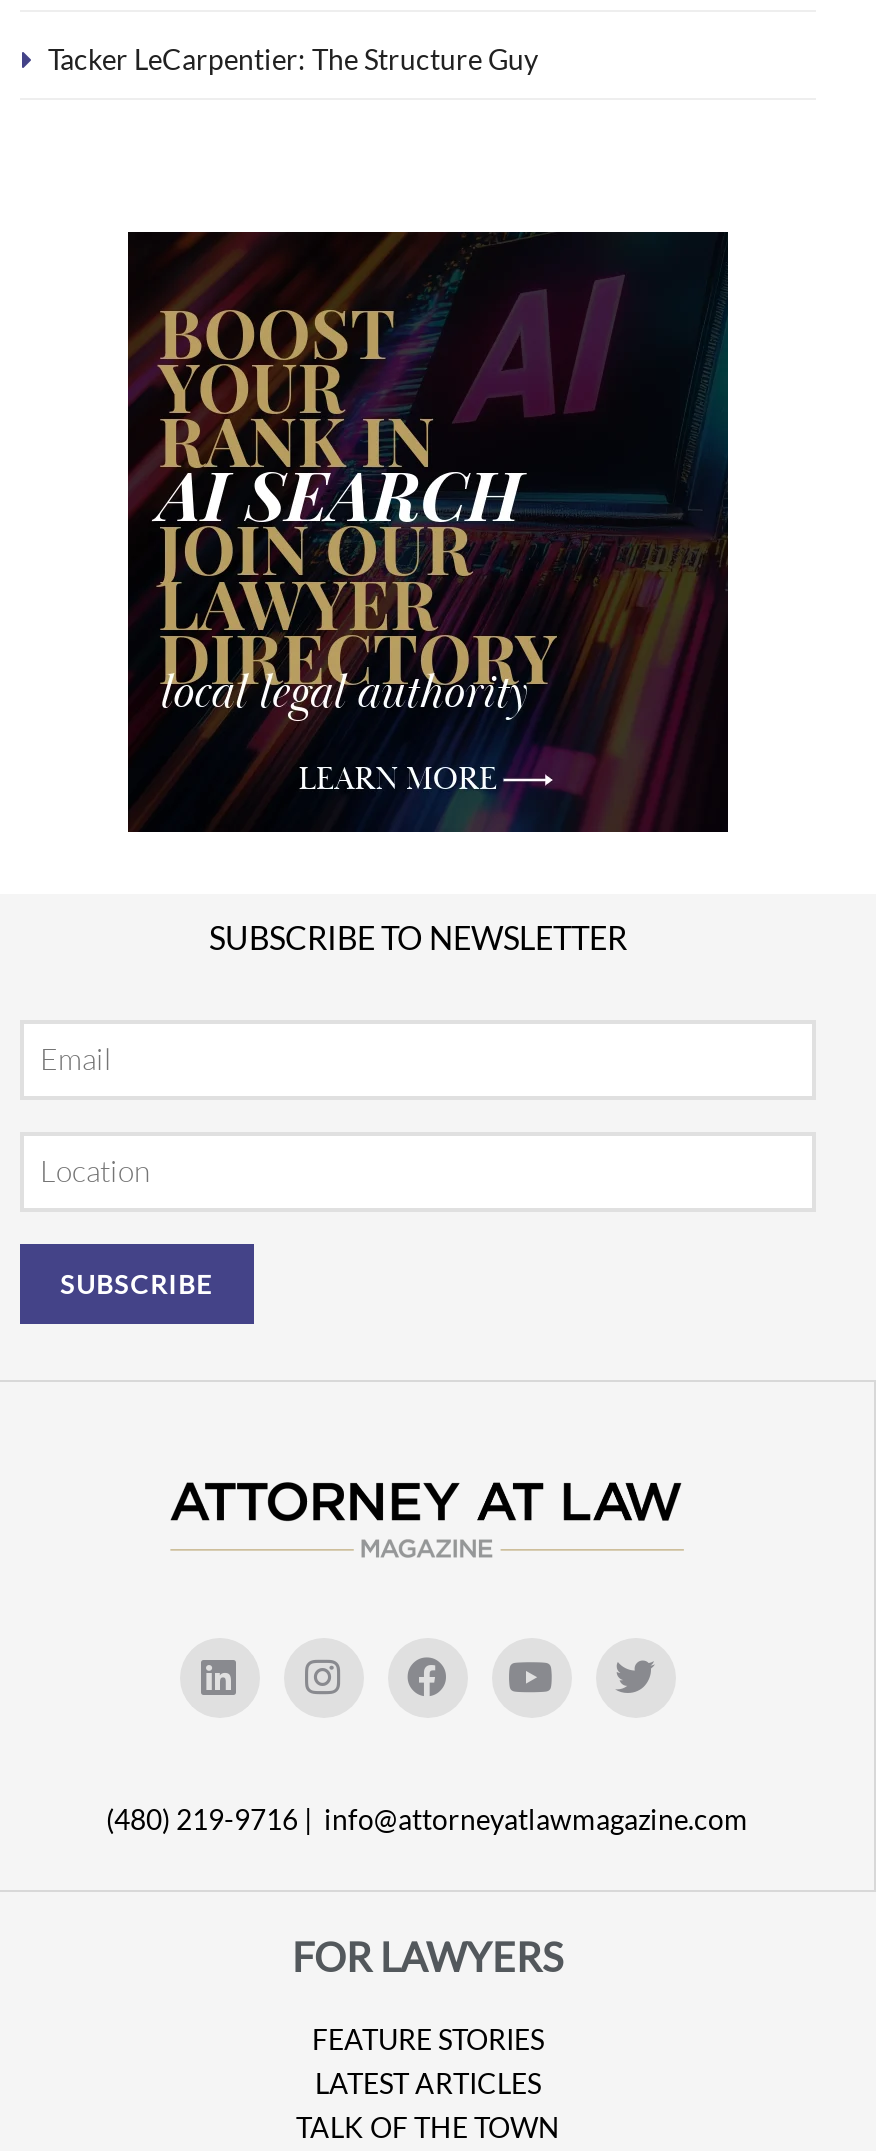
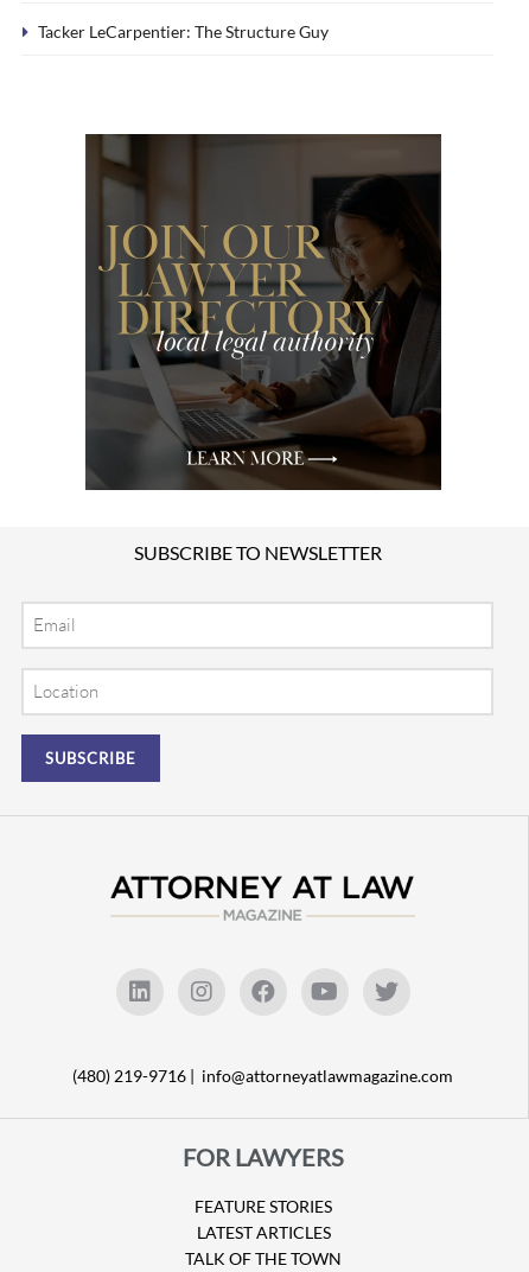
- [image]
+ [image]
